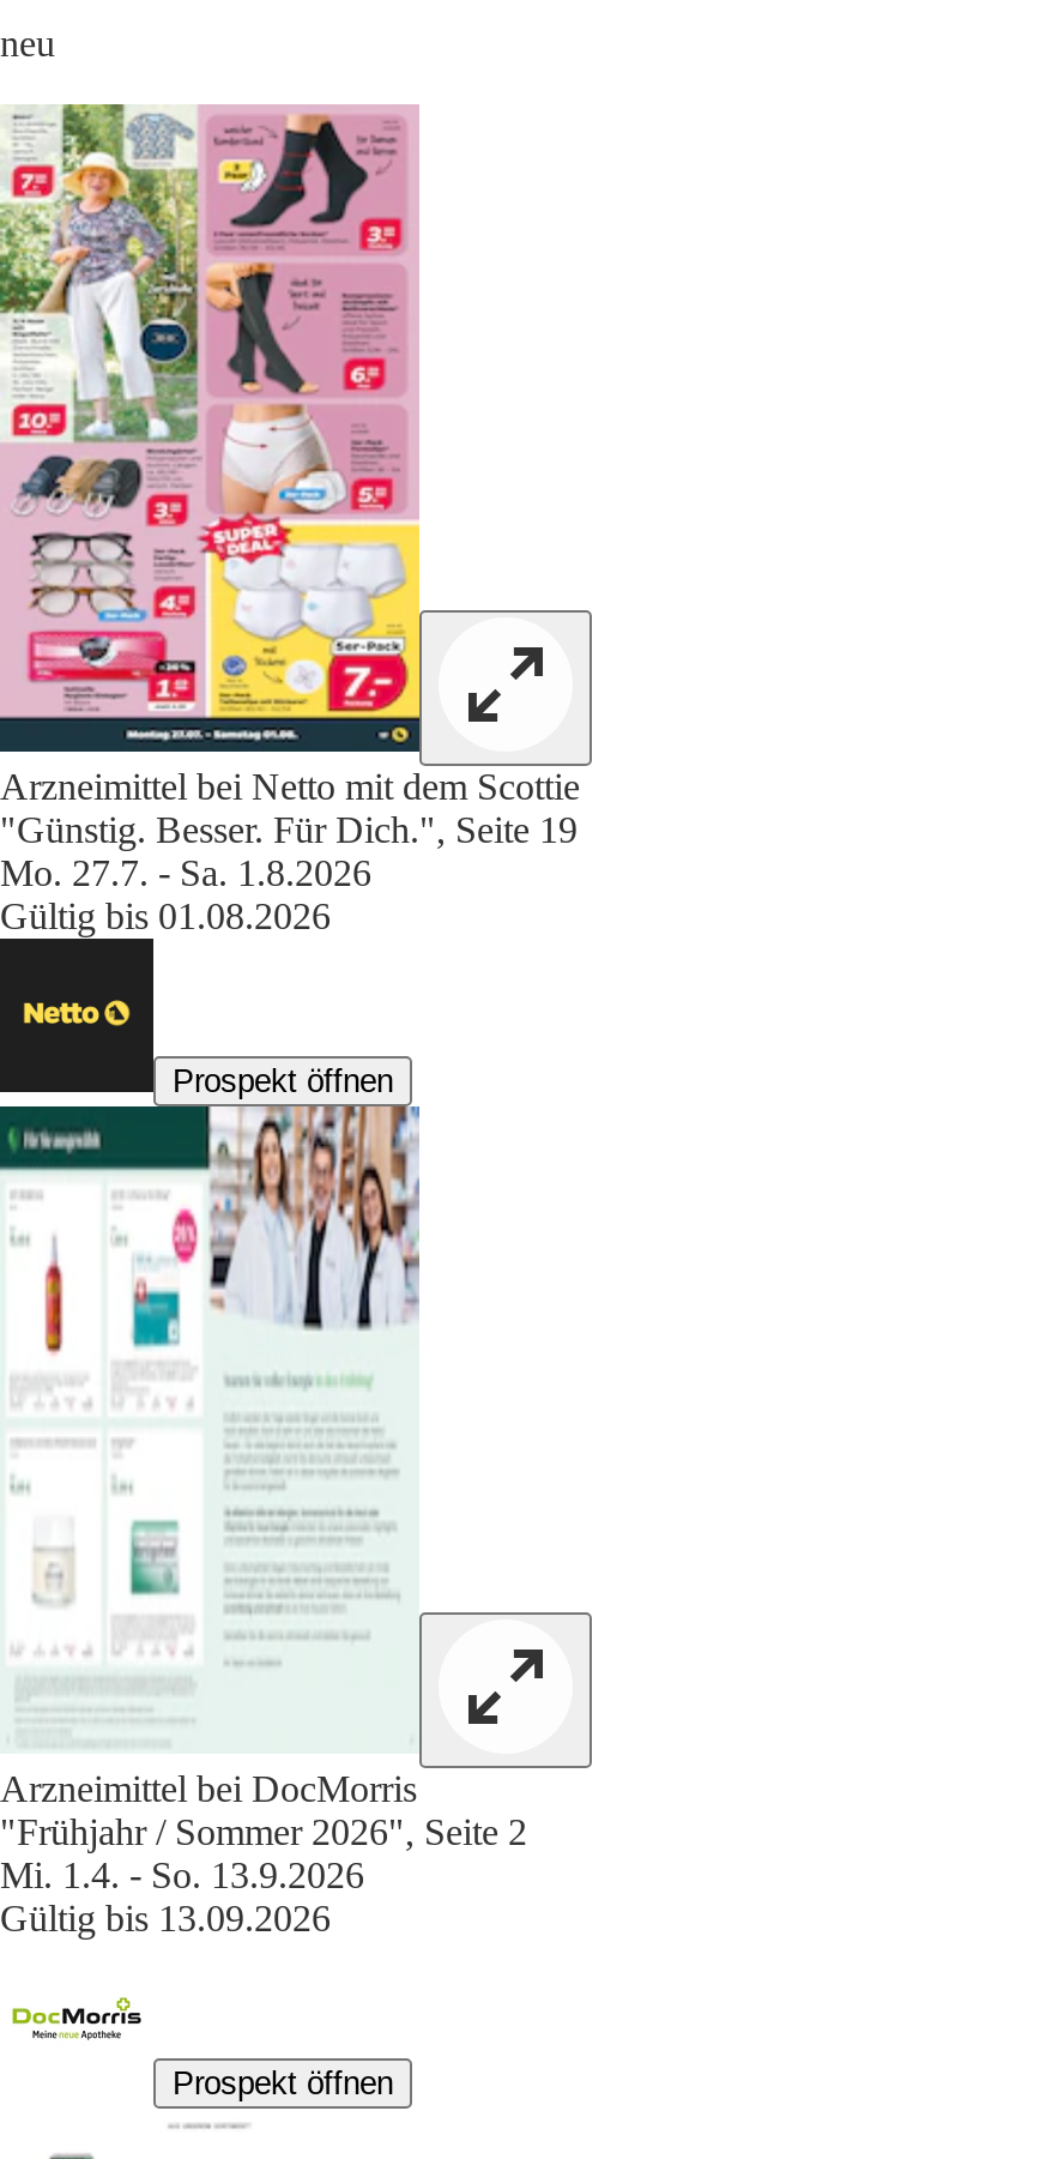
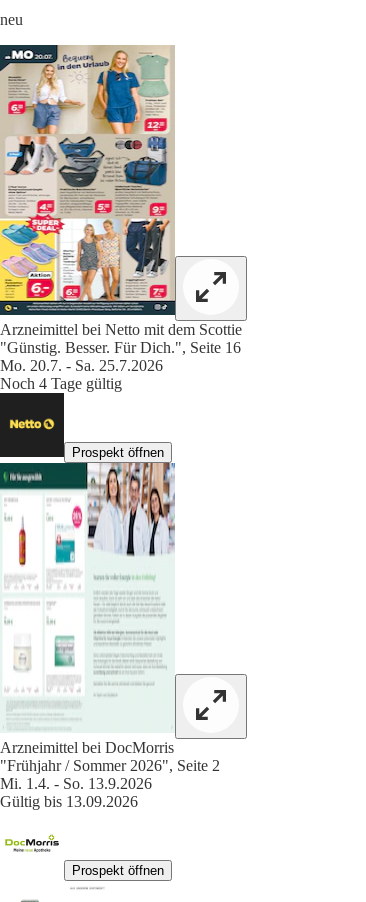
- [image]
- "Günstig. Besser. Für Dich.", Seite 19
- Mo. 27.7. - Sa. 1.8.2026
- Gültig bis 01.08.2026
+ [image]
+ "Günstig. Besser. Für Dich.", Seite 16
+ Mo. 20.7. - Sa. 25.7.2026
+ Noch 4 Tage gültig
